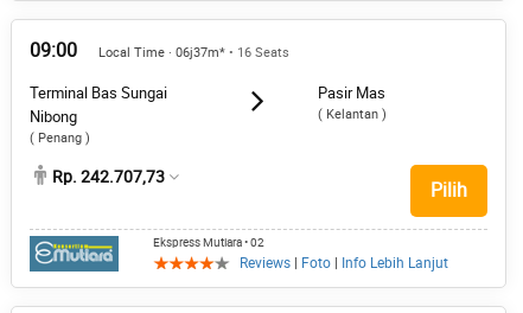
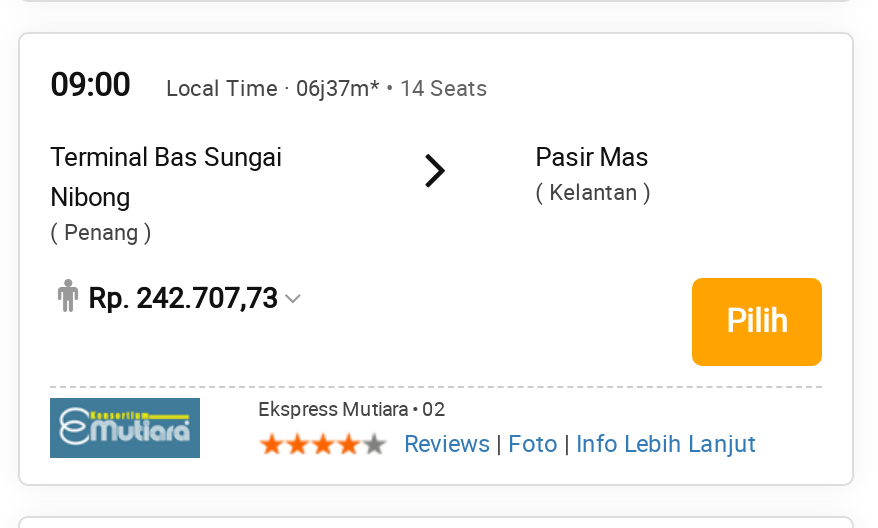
- Local Time · 06j37m* • 16 Seats
+ Local Time · 06j37m* • 14 Seats
